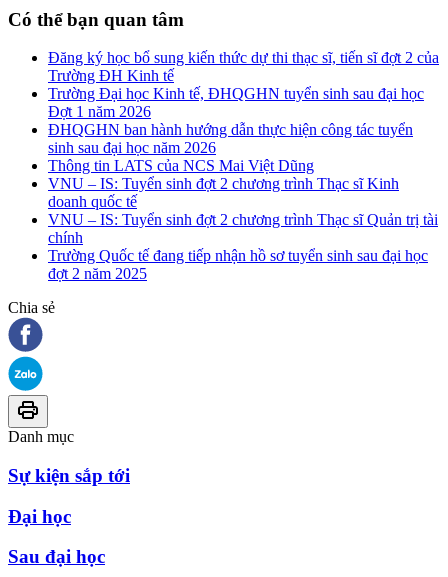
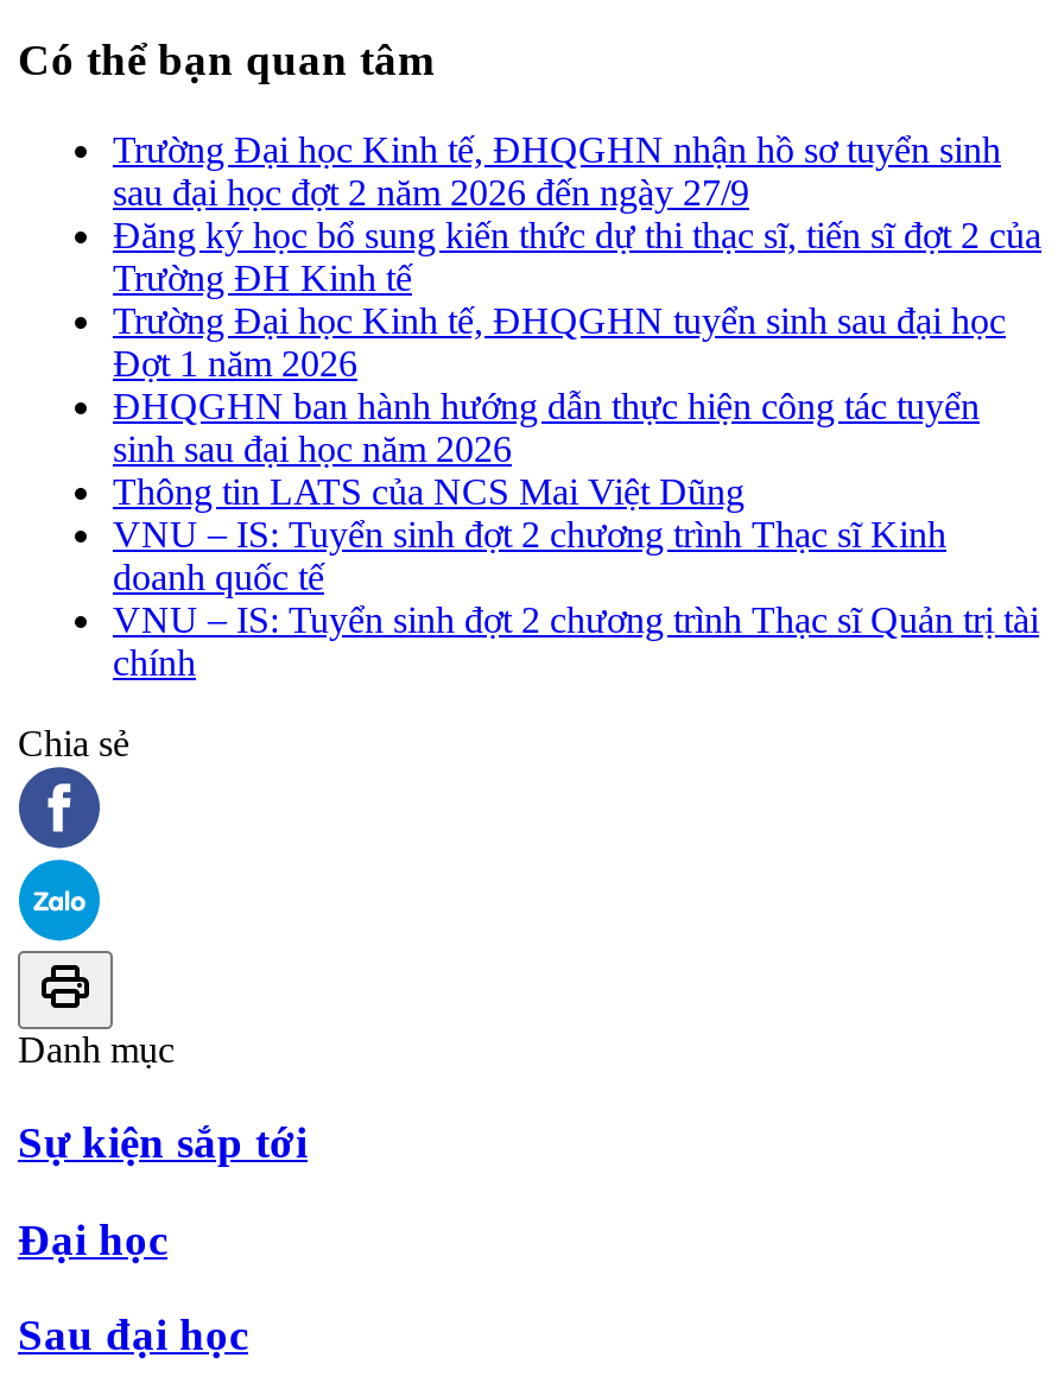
+ Trường Đại học Kinh tế, ĐHQGHN nhận hồ sơ tuyển sinh
+ sau đại học đợt 2 năm 2026 đến ngày 27/9

moved down: Đăng ký học bổ sung kiến thức dự thi thạc sĩ, tiến sĩ đợt 2 của | Trường ĐH Kinh tế | Trường Đại học Kinh tế, ĐHQGHN tuyển sinh sau đại học | ... | VNU – IS: Tuyển sinh đợt 2 chương trình Thạc sĩ Quản trị tài | chính

- Trường Quốc tế đang tiếp nhận hồ sơ tuyển sinh sau đại học
- đợt 2 năm 2025
